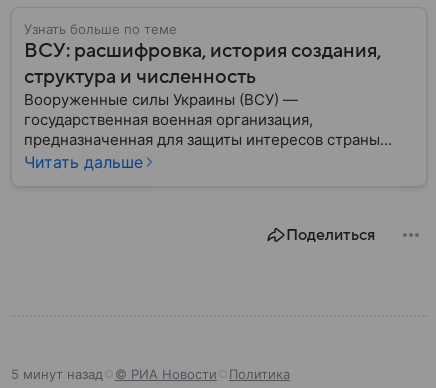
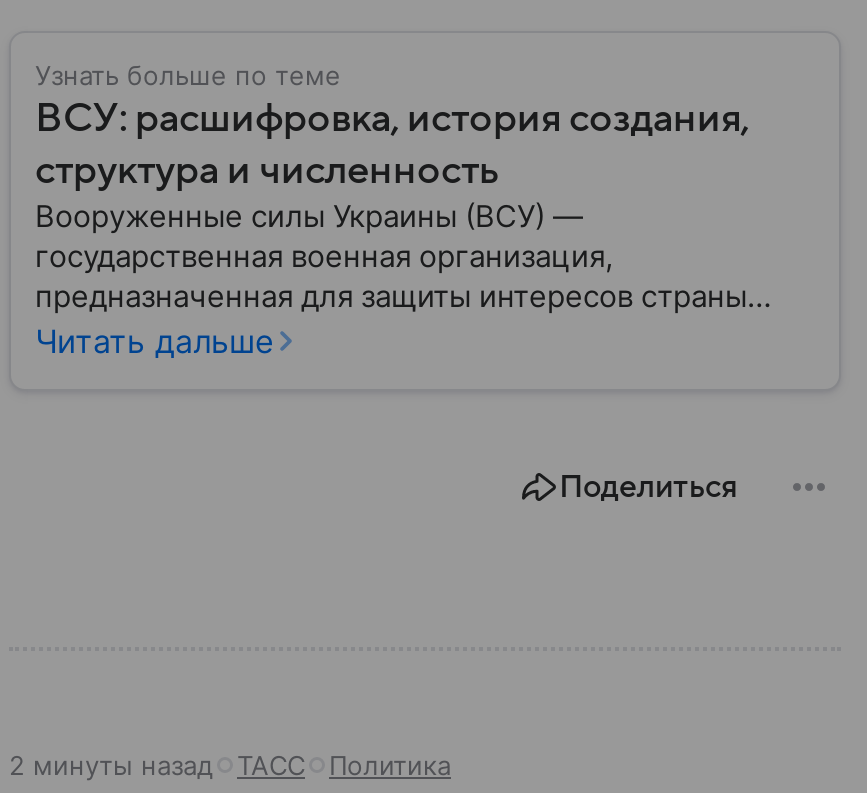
- 5 минут назад
- © РИА Новости
+ 2 минуты назад
+ ТАСС
